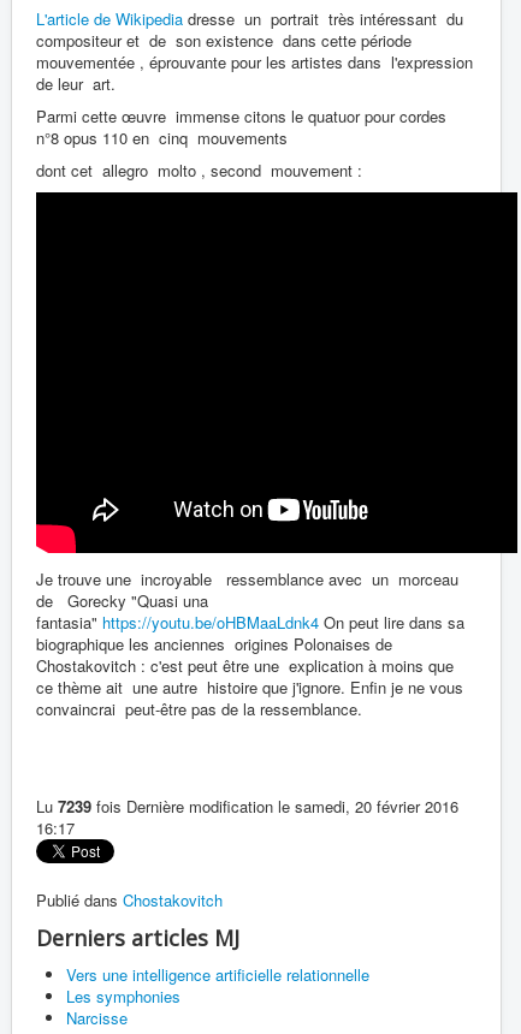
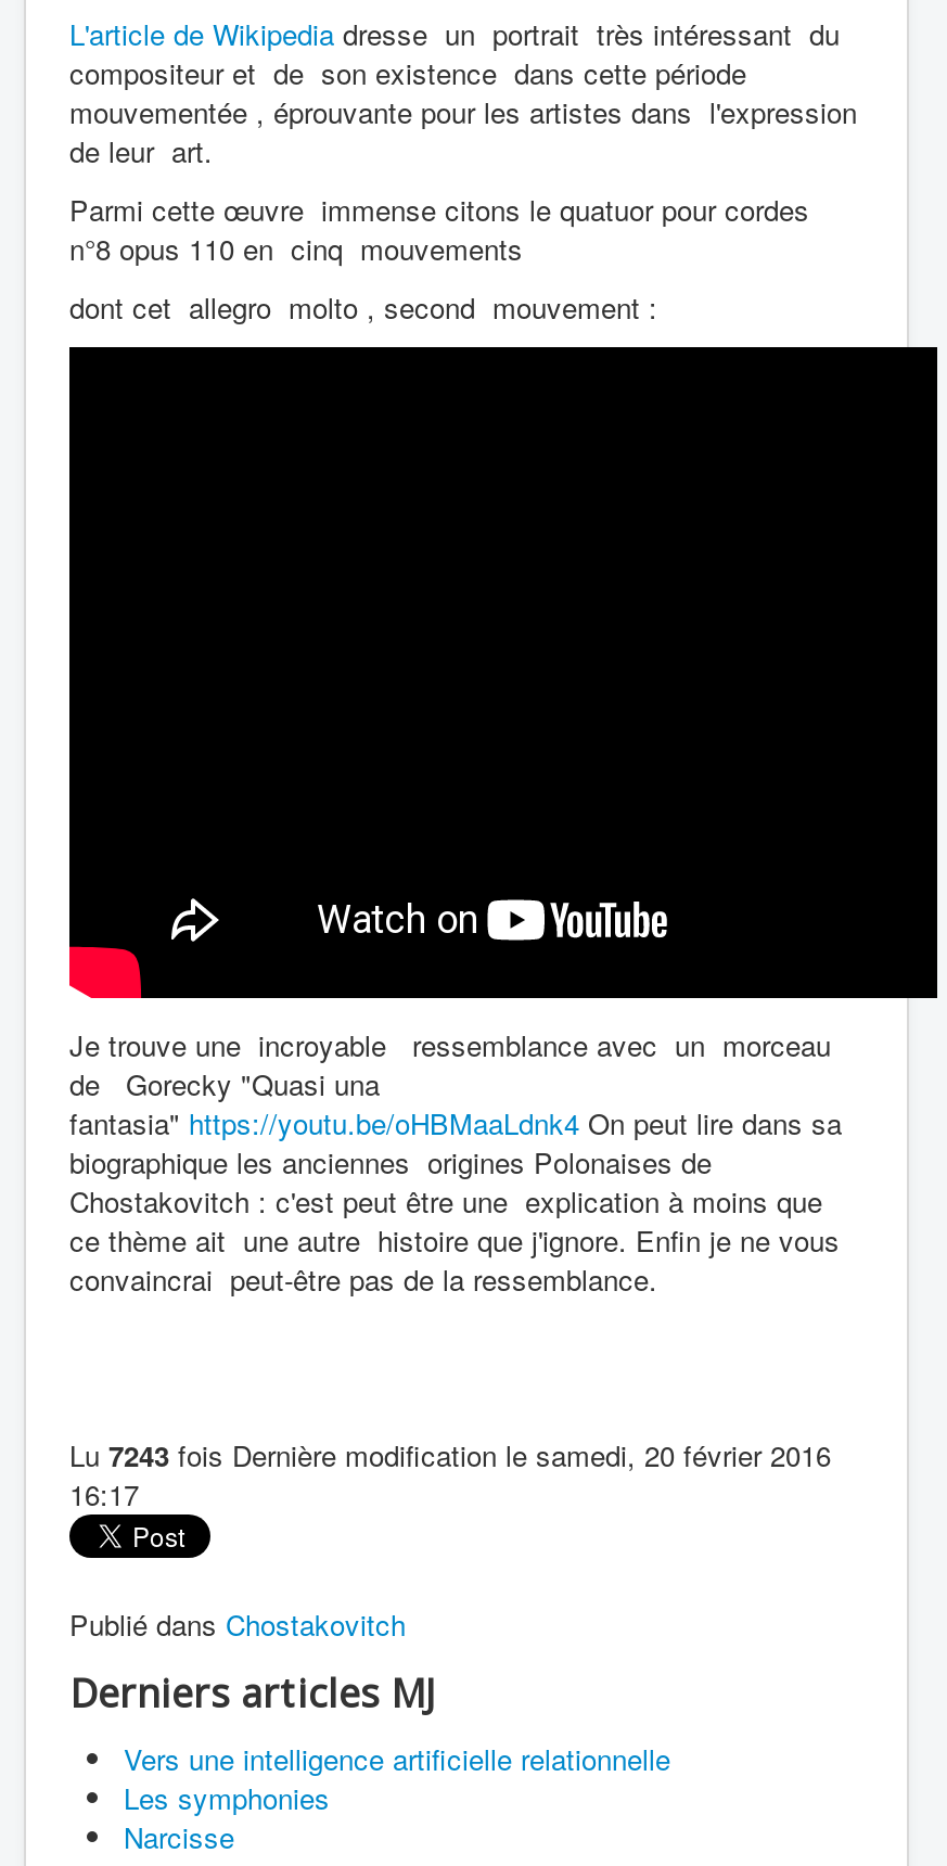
- Lu 7239 fois Dernière modification le samedi, 20 février 2016
+ Lu 7243 fois Dernière modification le samedi, 20 février 2016
